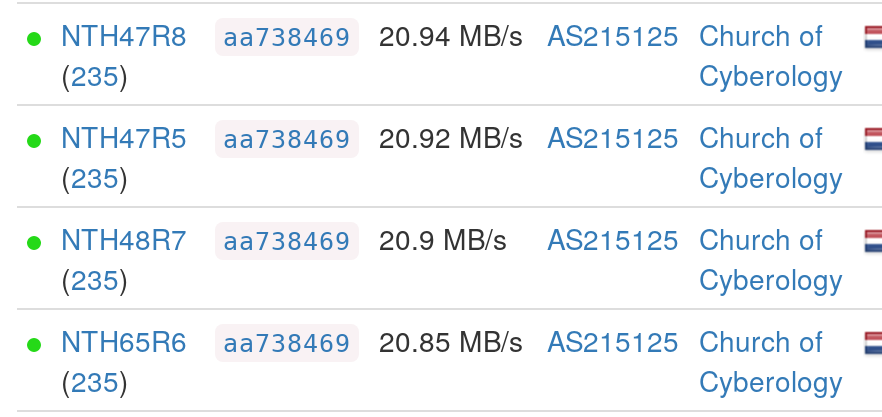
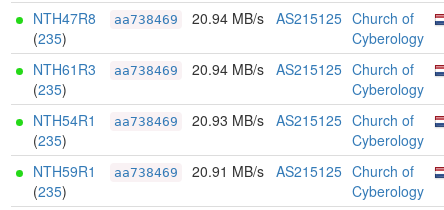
- NTH47R5
+ NTH61R3

- 20.92 MB/s AS215125 Church of
+ 20.94 MB/s AS215125 Church of

- NTH48R7
+ NTH54R1

- 20.9 MB/s
- AS215125 Church of
+ 20.93 MB/s AS215125 Church of

- NTH65R6
+ NTH59R1

- 20.85 MB/s AS215125 Church of
+ 20.91 MB/s AS215125 Church of
